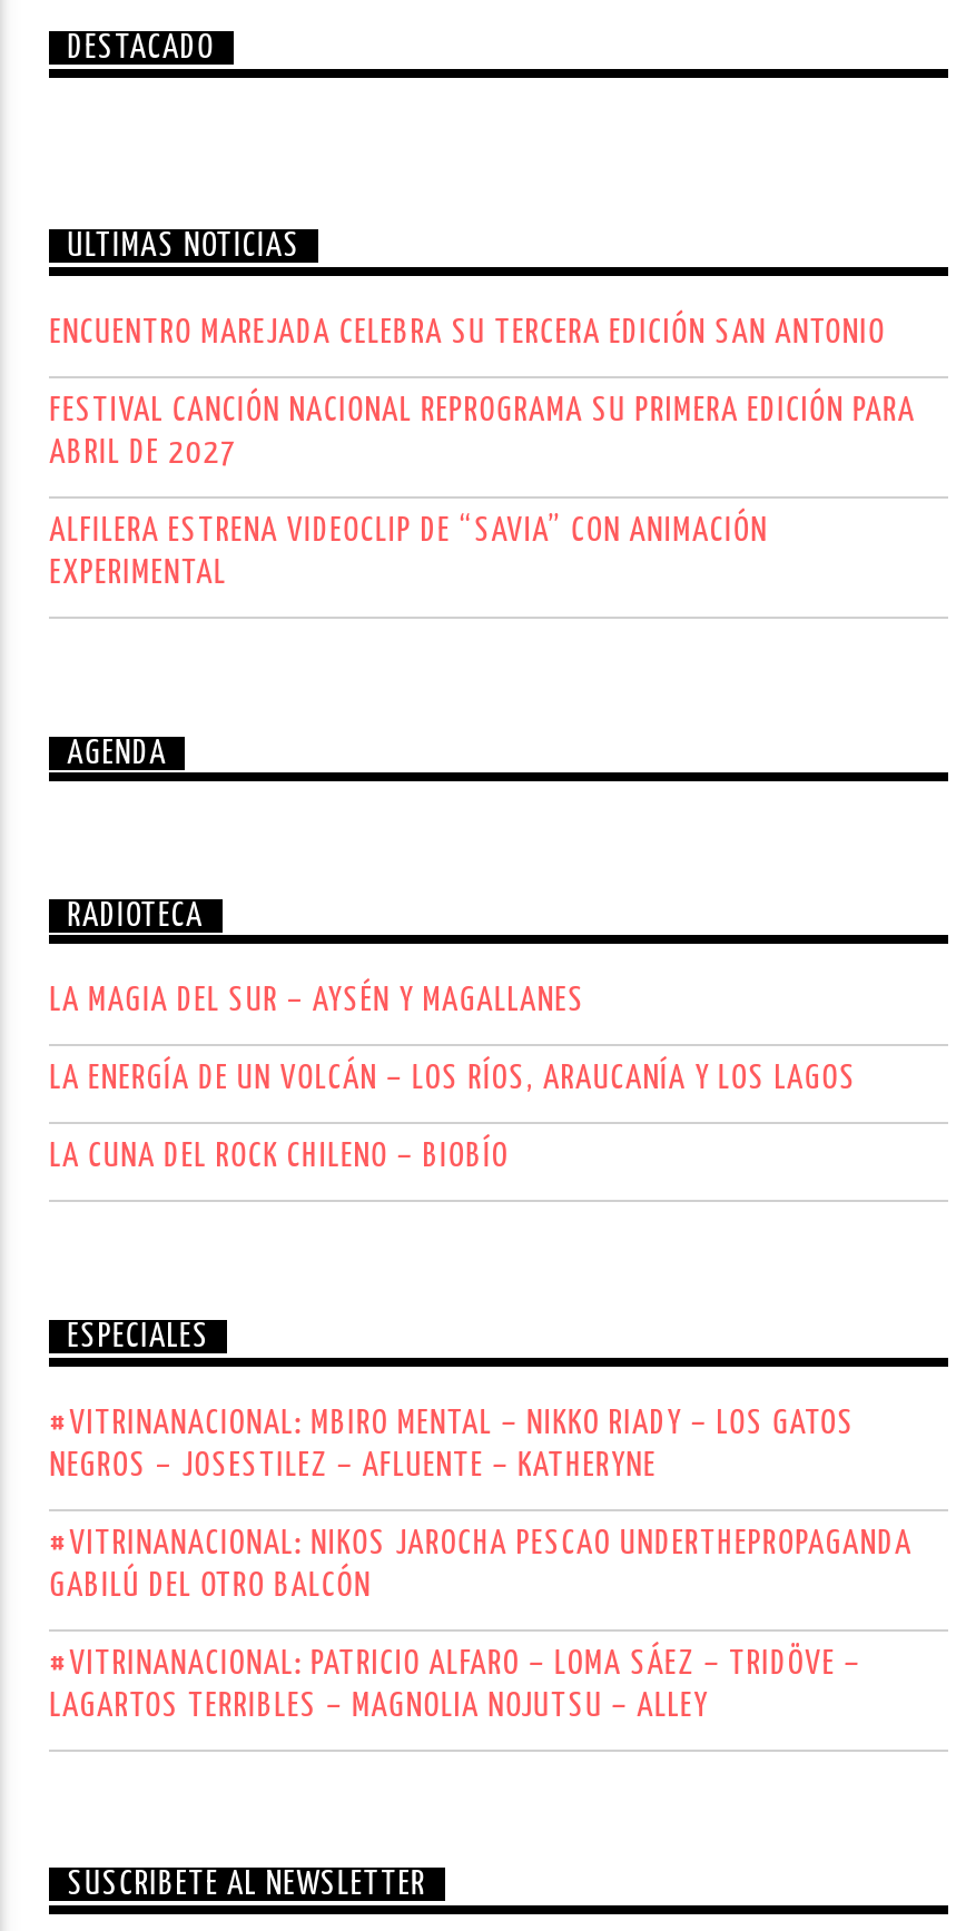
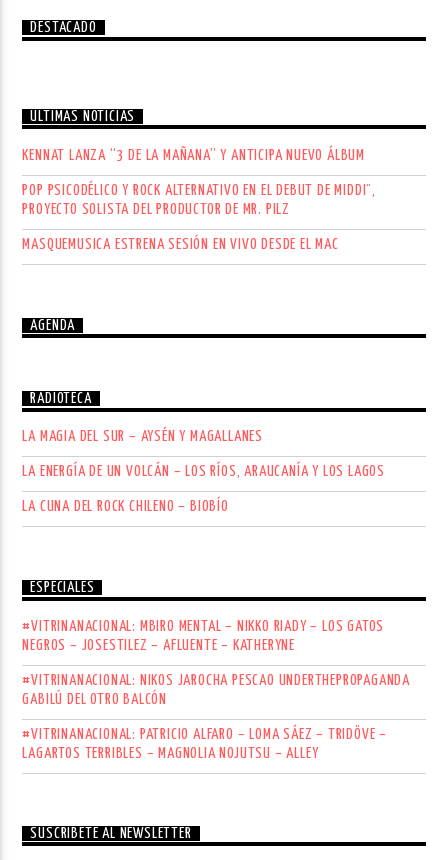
- ENCUENTRO MAREJADA CELEBRA SU TERCERA EDICIÓN SAN ANTONIO
+ KENNAT LANZA “3 DE LA MAÑANA” Y ANTICIPA NUEVO ÁLBUM

- FESTIVAL CANCIÓN NACIONAL REPROGRAMA SU PRIMERA EDICIÓN PARA
- ABRIL DE 2027
+ POP PSICODÉLICO Y ROCK ALTERNATIVO EN EL DEBUT DE MIDDI¨,
+ PROYECTO SOLISTA DEL PRODUCTOR DE MR. PILZ

- ALFILERA ESTRENA VIDEOCLIP DE “SAVIA” CON ANIMACIÓN
- EXPERIMENTAL
+ MASQUEMUSICA ESTRENA SESIÓN EN VIVO DESDE EL MAC
